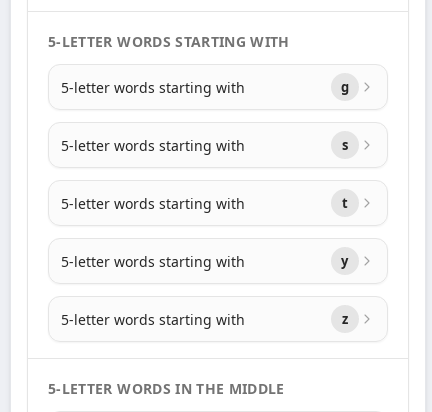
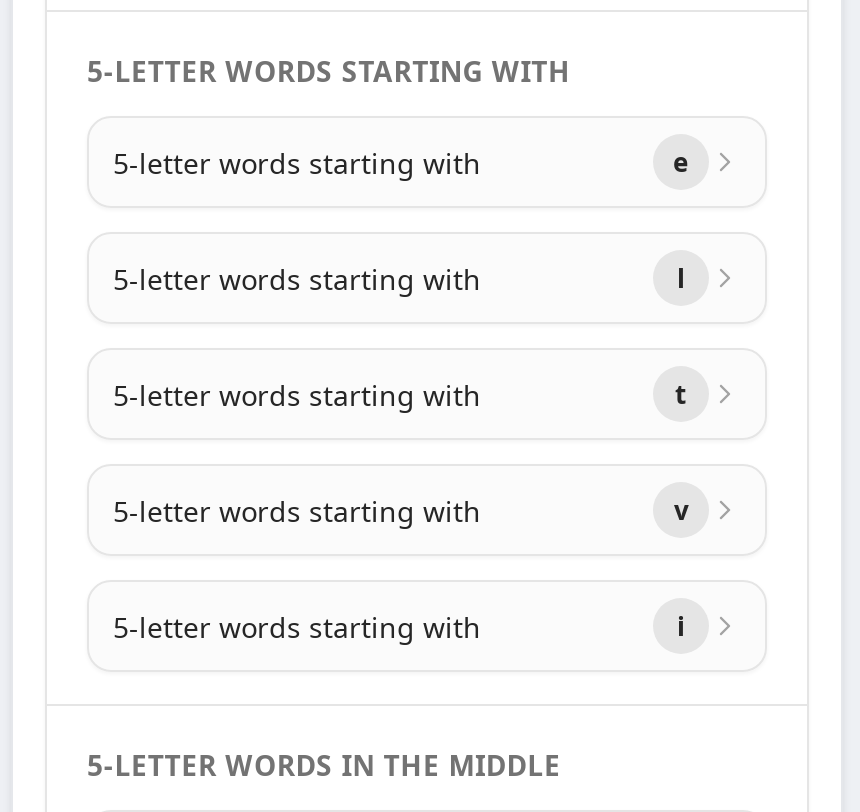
- g
+ e

- s
+ l

- y
+ v

- z
+ i
